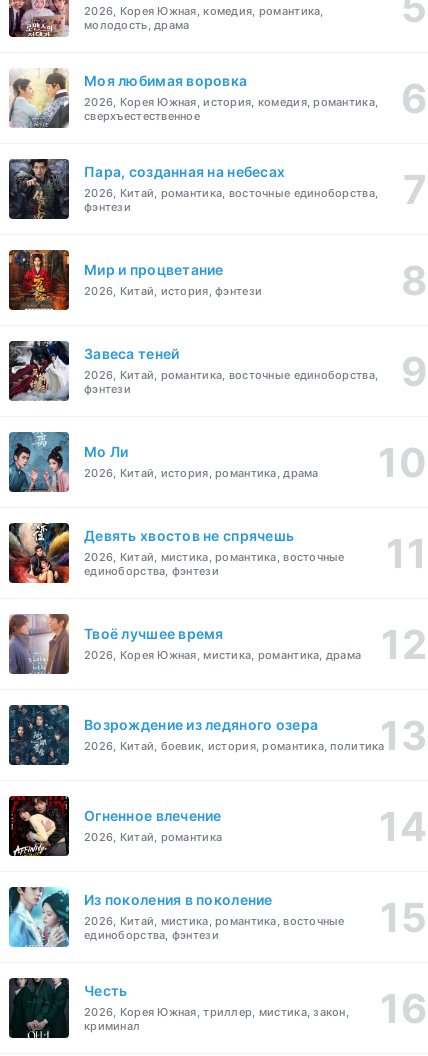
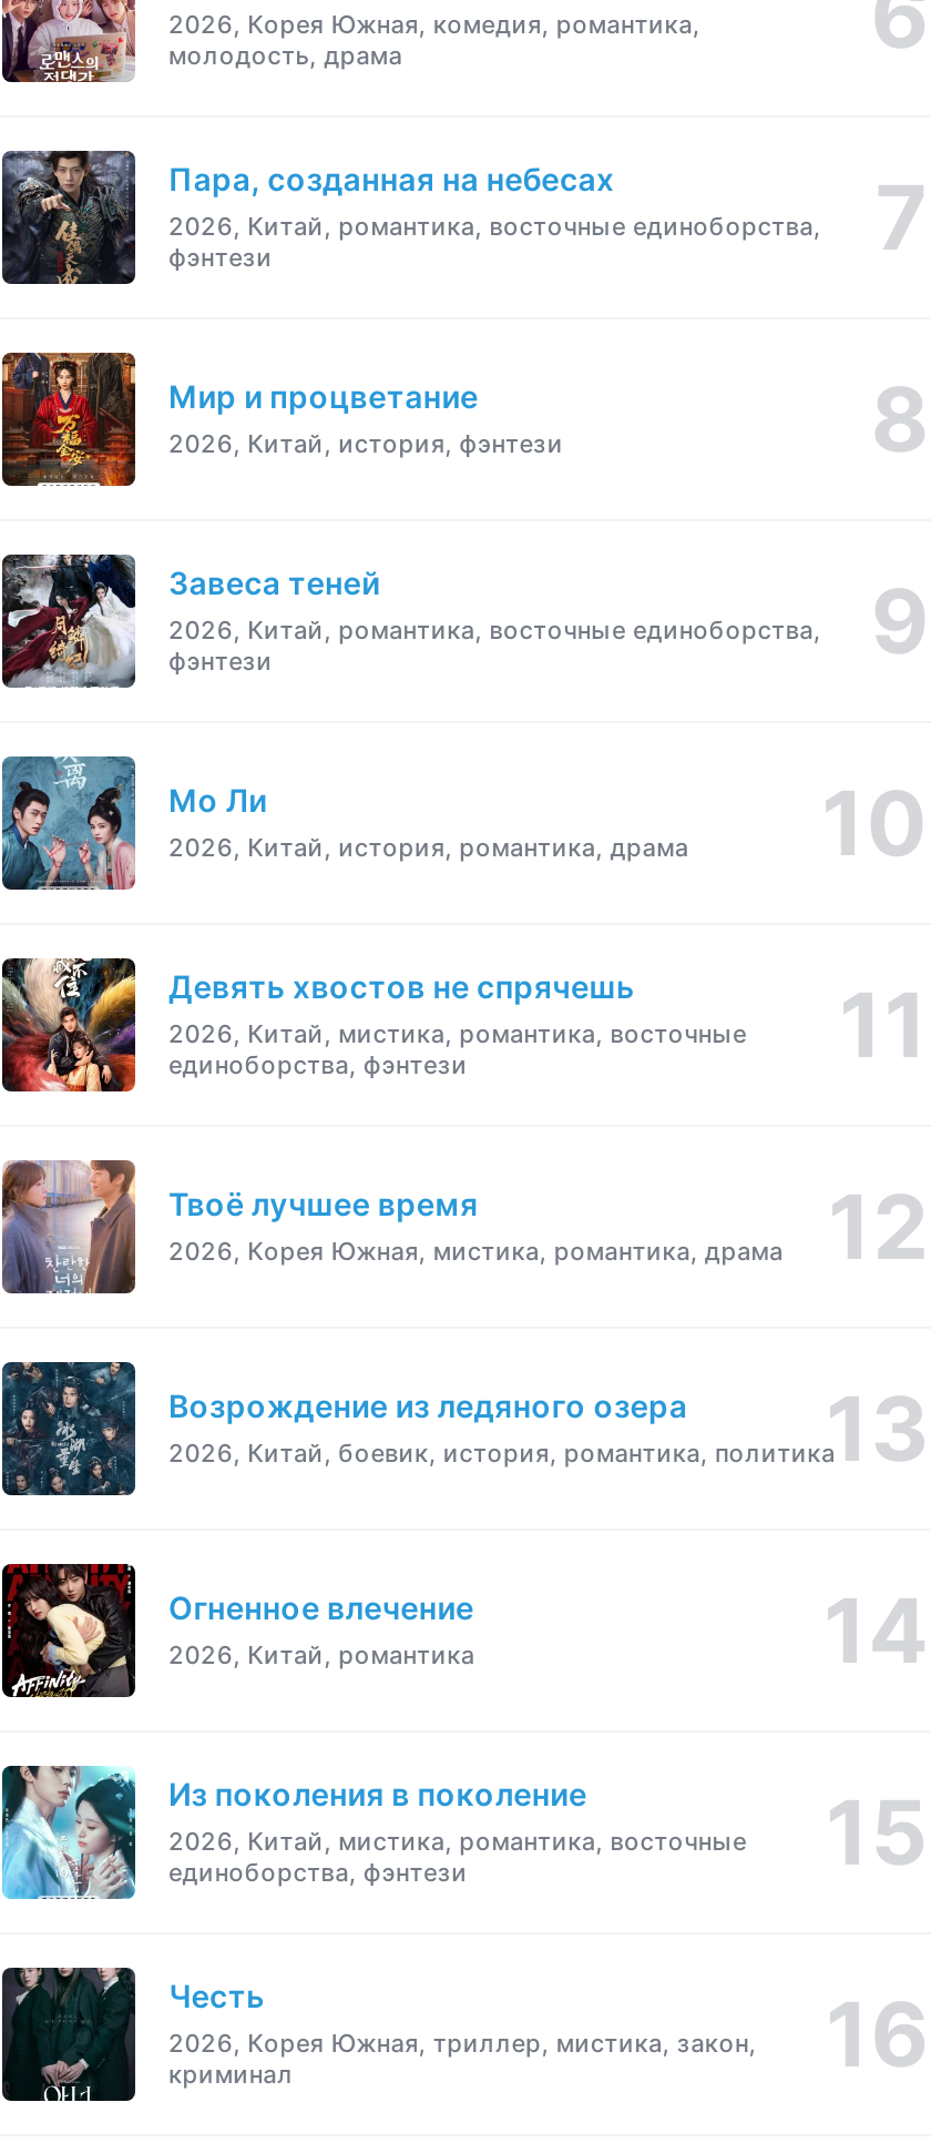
- [image]
- Моя любимая воровка
- 2026, Корея Южная, история, комедия, романтика,
- сверхъестественное
